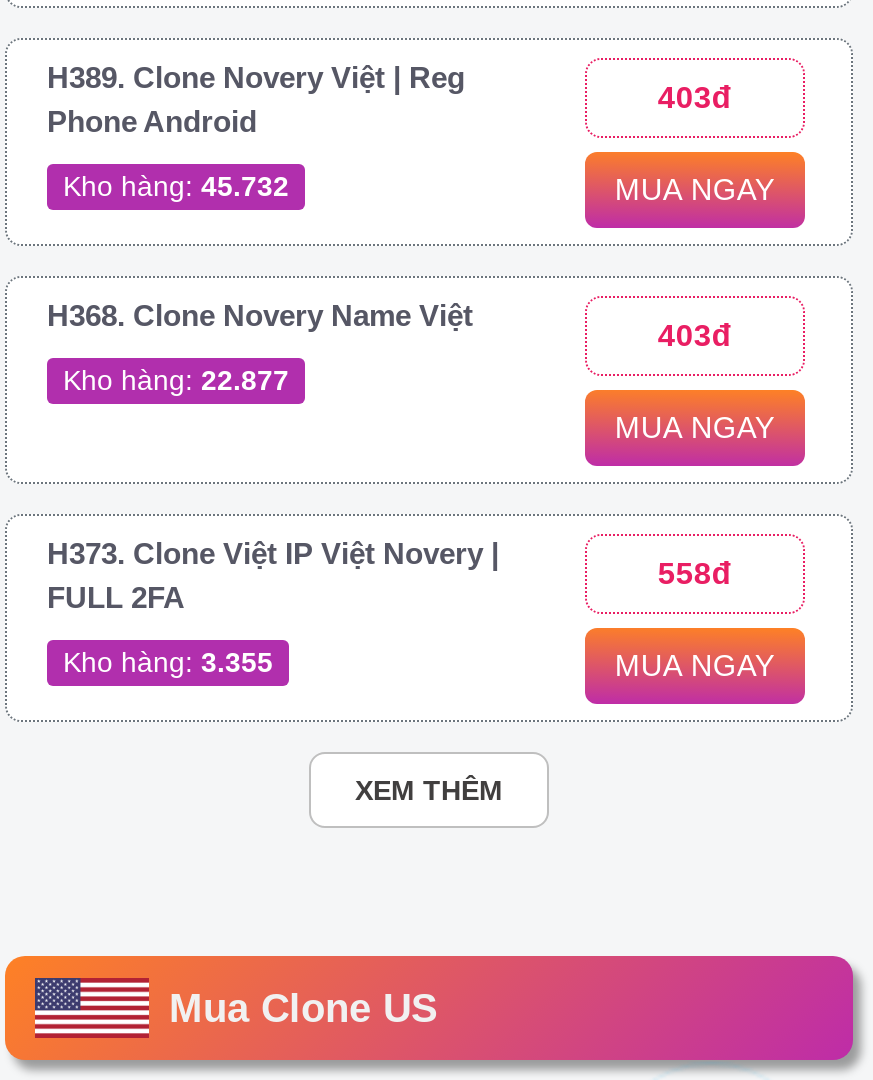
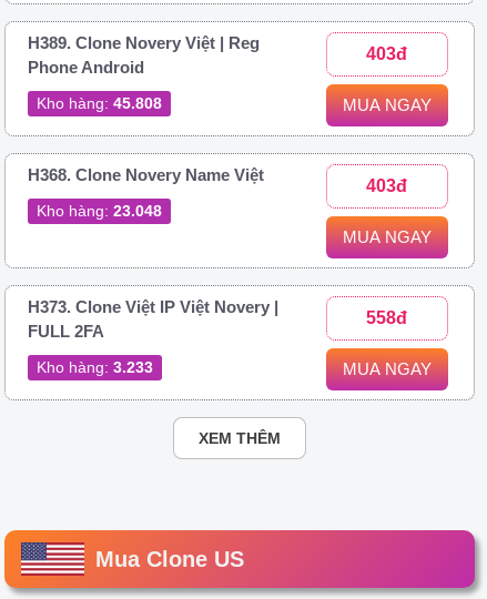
- Kho hàng: 45.732
+ Kho hàng: 45.808

- Kho hàng: 22.877
+ Kho hàng: 23.048

- Kho hàng: 3.355
+ Kho hàng: 3.233
